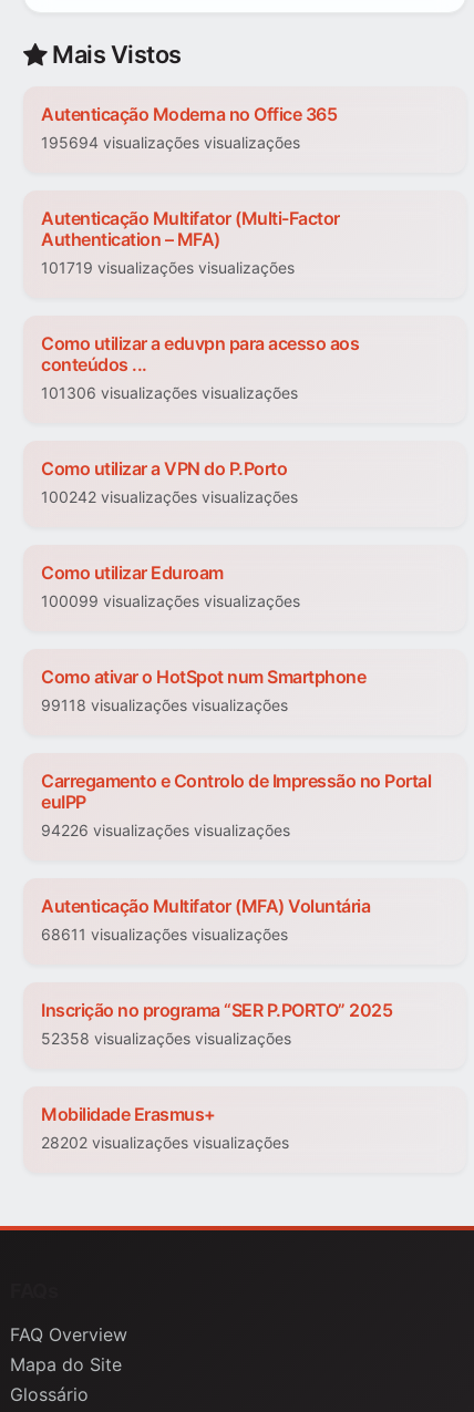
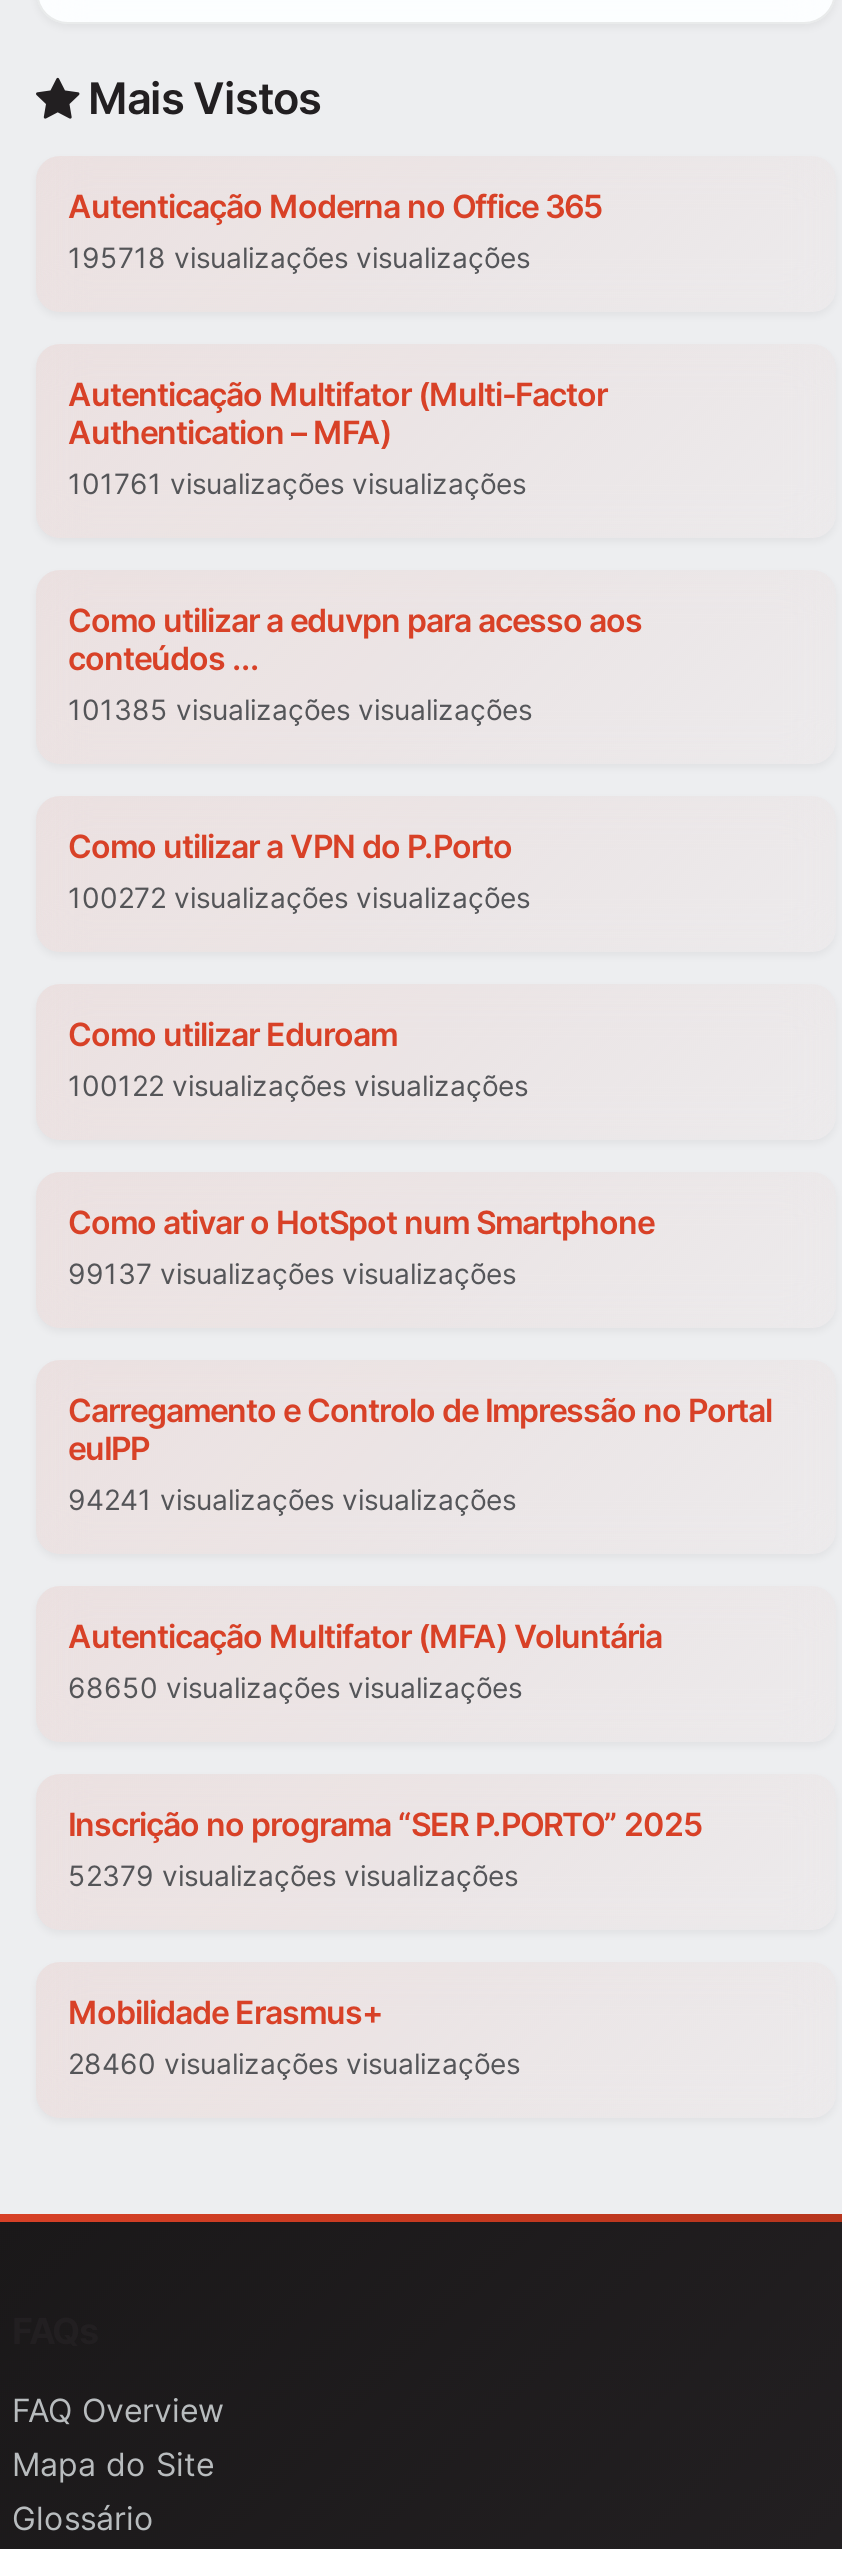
- 195694 visualizações visualizações
+ 195718 visualizações visualizações

- 101719 visualizações visualizações
+ 101761 visualizações visualizações

- 101306 visualizações visualizações
+ 101385 visualizações visualizações

- 100242 visualizações visualizações
+ 100272 visualizações visualizações

- 100099 visualizações visualizações
+ 100122 visualizações visualizações

- 99118 visualizações visualizações
+ 99137 visualizações visualizações

- 94226 visualizações visualizações
+ 94241 visualizações visualizações

- 68611 visualizações visualizações
+ 68650 visualizações visualizações

- 52358 visualizações visualizações
+ 52379 visualizações visualizações

- 28202 visualizações visualizações
+ 28460 visualizações visualizações
